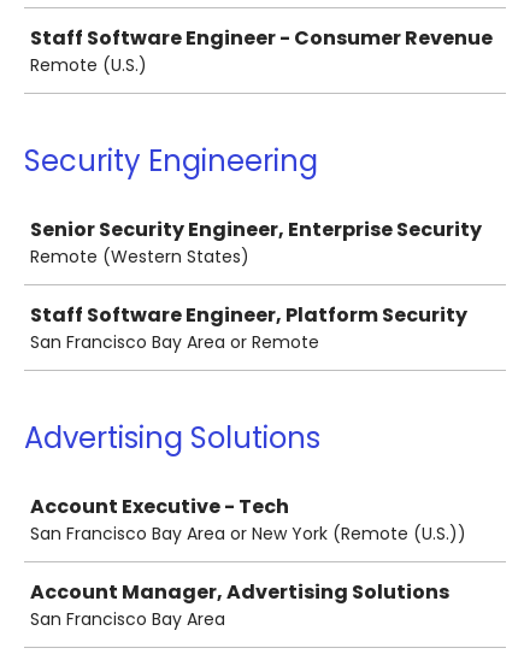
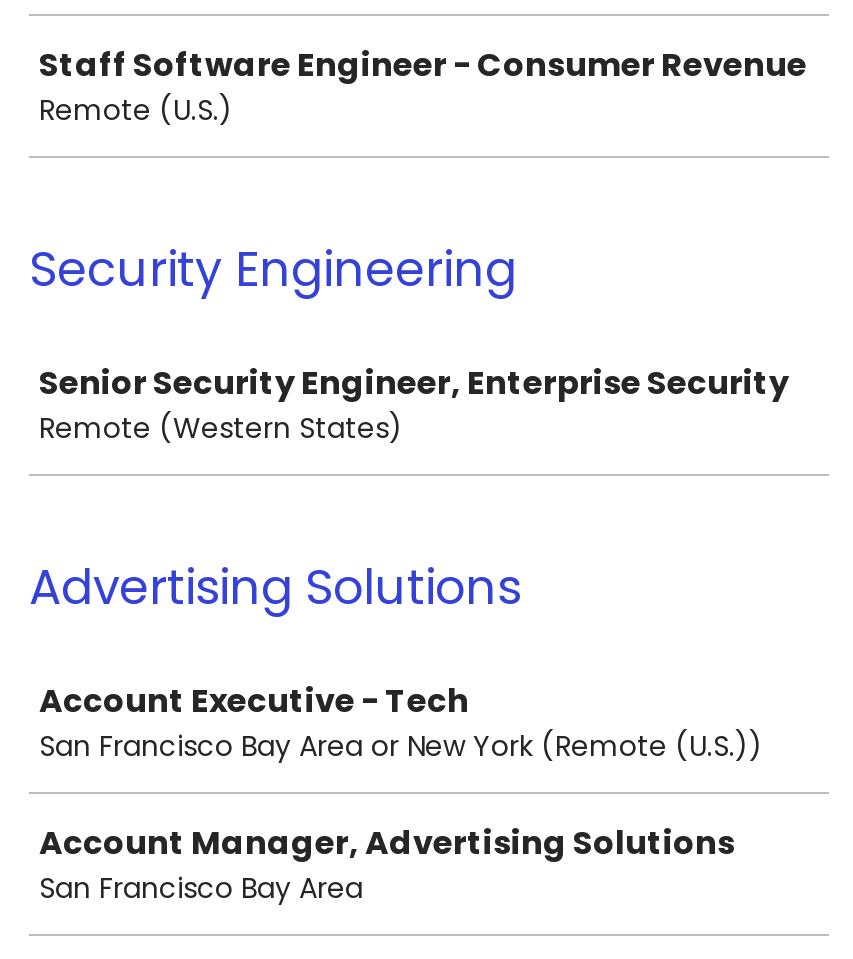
- Staff Software Engineer, Platform Security
- San Francisco Bay Area or Remote
